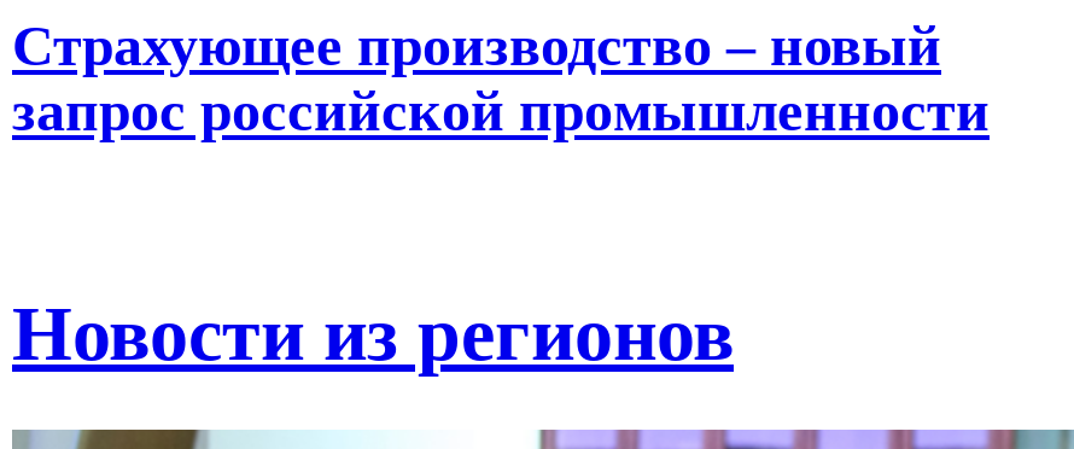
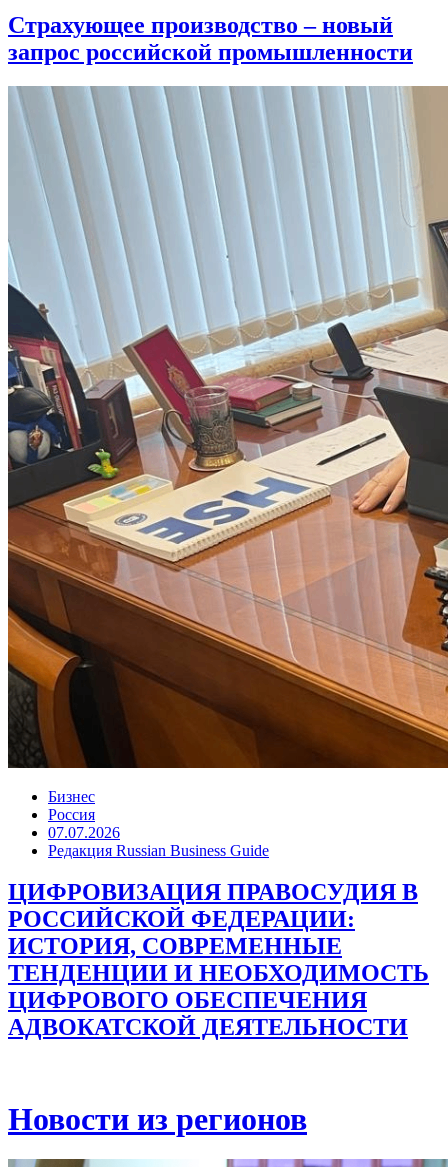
+ [image]
+ Бизнес
+ Россия
+ 07.07.2026
+ Редакция Russian Business Guide
+ ЦИФРОВИЗАЦИЯ ПРАВОСУДИЯ В
+ РОССИЙСКОЙ ФЕДЕРАЦИИ:
+ ИСТОРИЯ, СОВРЕМЕННЫЕ
+ ТЕНДЕНЦИИ И НЕОБХОДИМОСТЬ
+ ЦИФРОВОГО ОБЕСПЕЧЕНИЯ
+ АДВОКАТСКОЙ ДЕЯТЕЛЬНОСТИ
